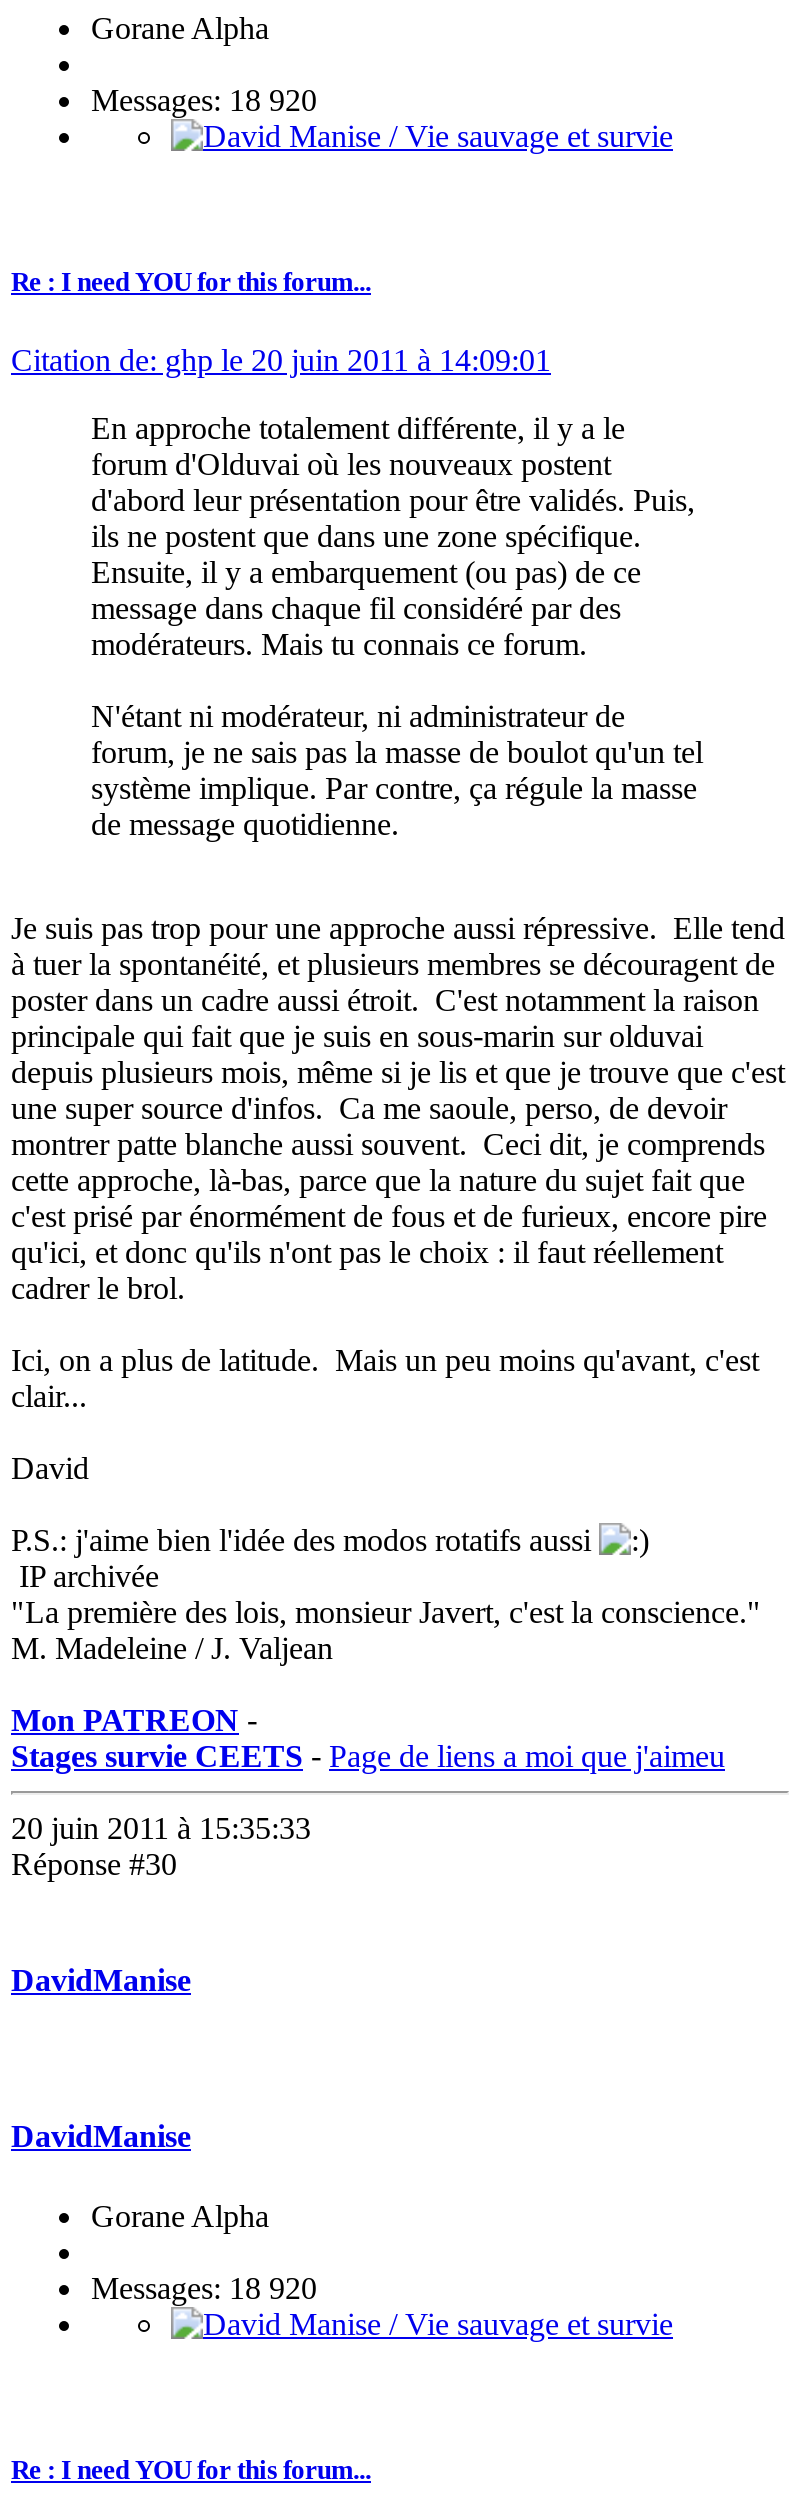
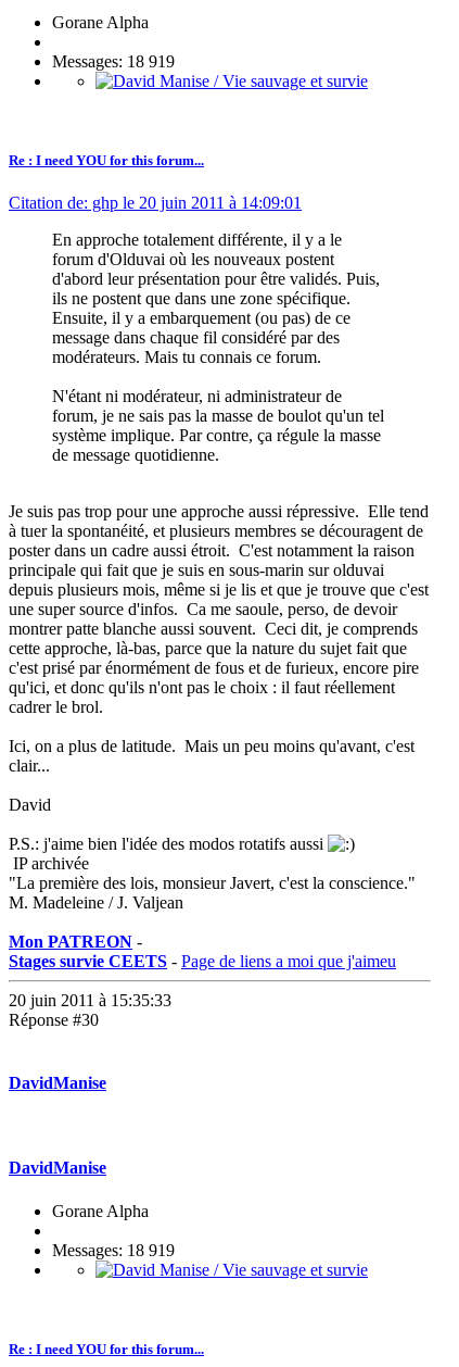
- Messages: 18 920
+ Messages: 18 919

- Messages: 18 920
+ Messages: 18 919
